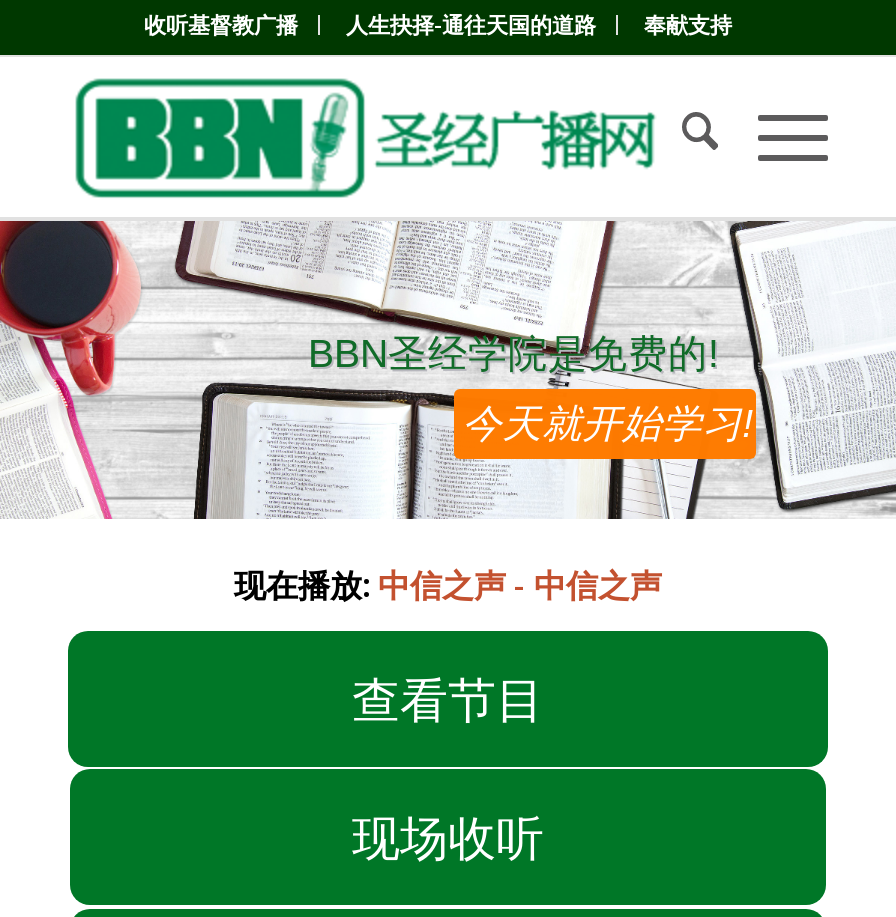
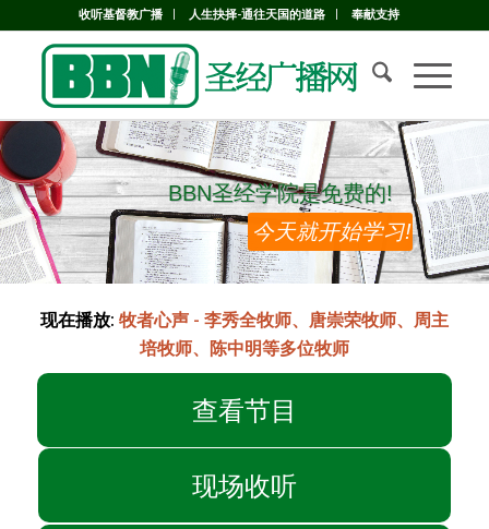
- 现在播放:中信之声 - 中信之声
+ 现在播放:牧者心声 - 李秀全牧师、唐崇荣牧师、周主
+ 培牧师、陈中明等多位牧师
